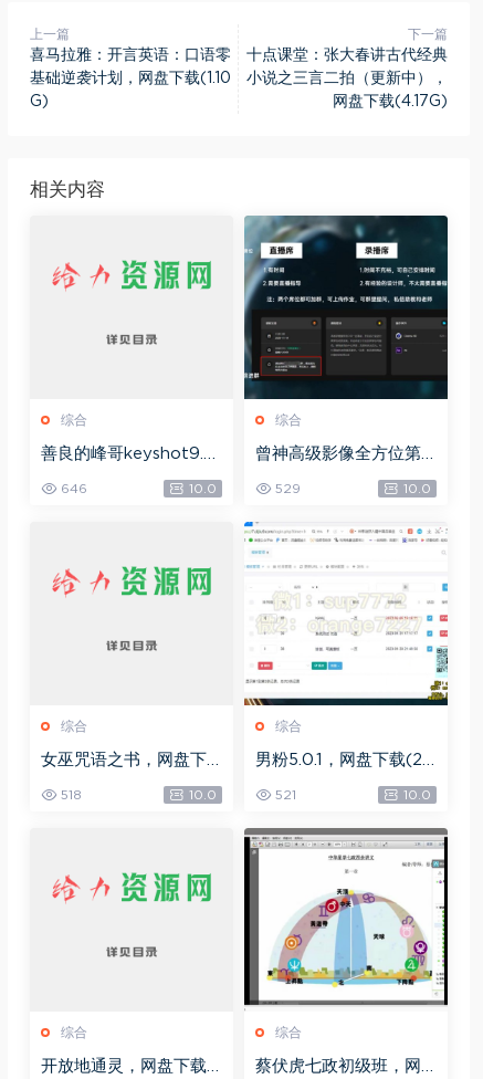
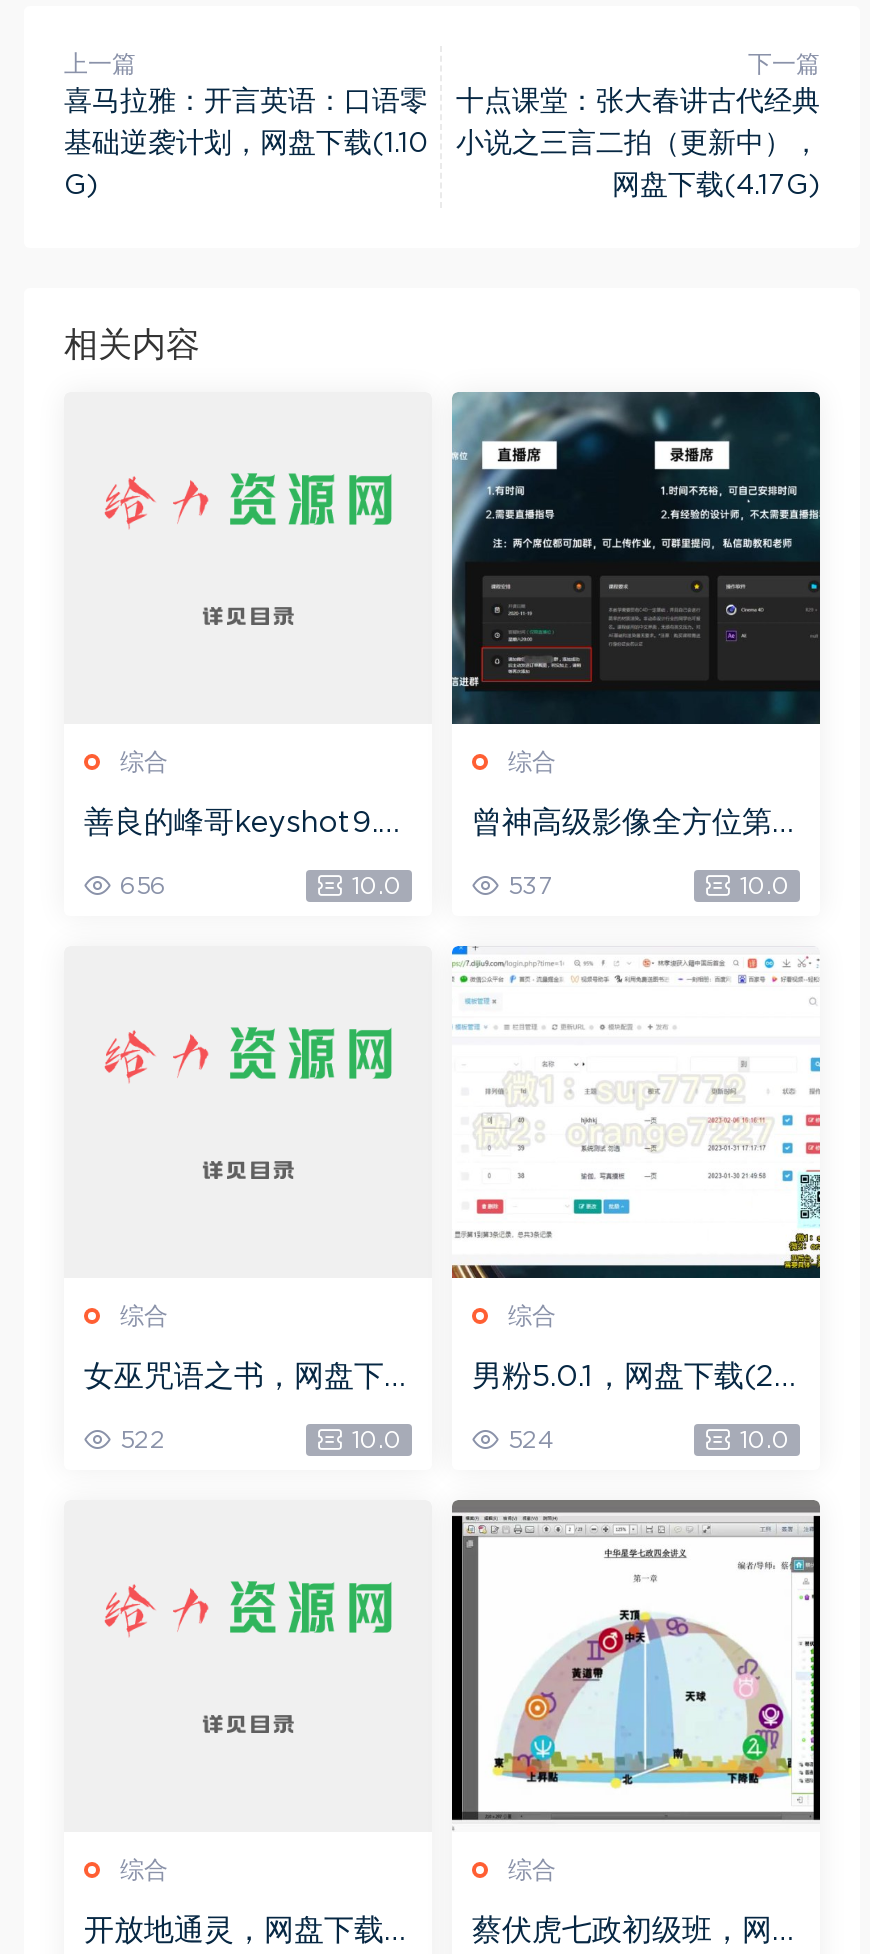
- 646
+ 656

- 529
+ 537

- 518
+ 522

- 521
+ 524
